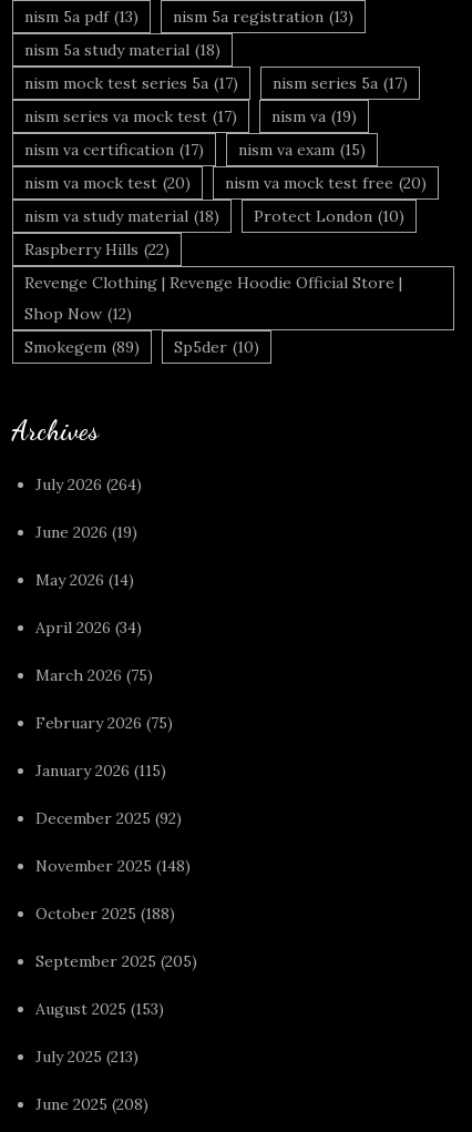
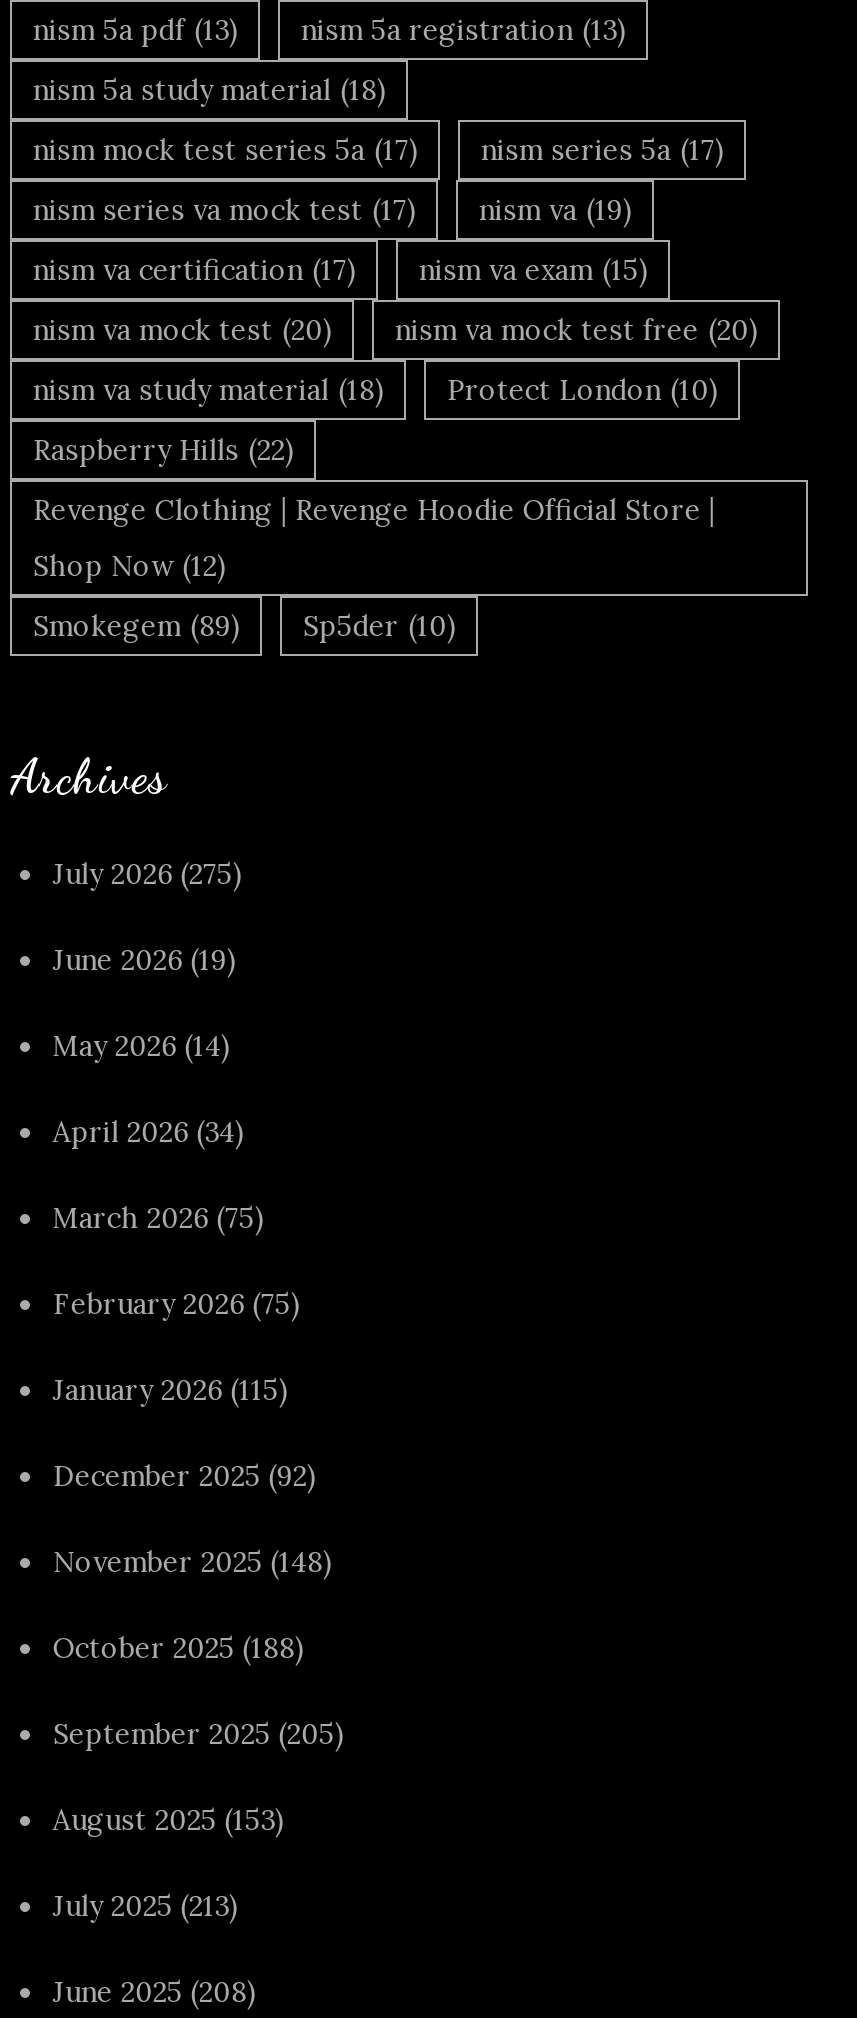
- July 2026 (264)
+ July 2026 (275)
